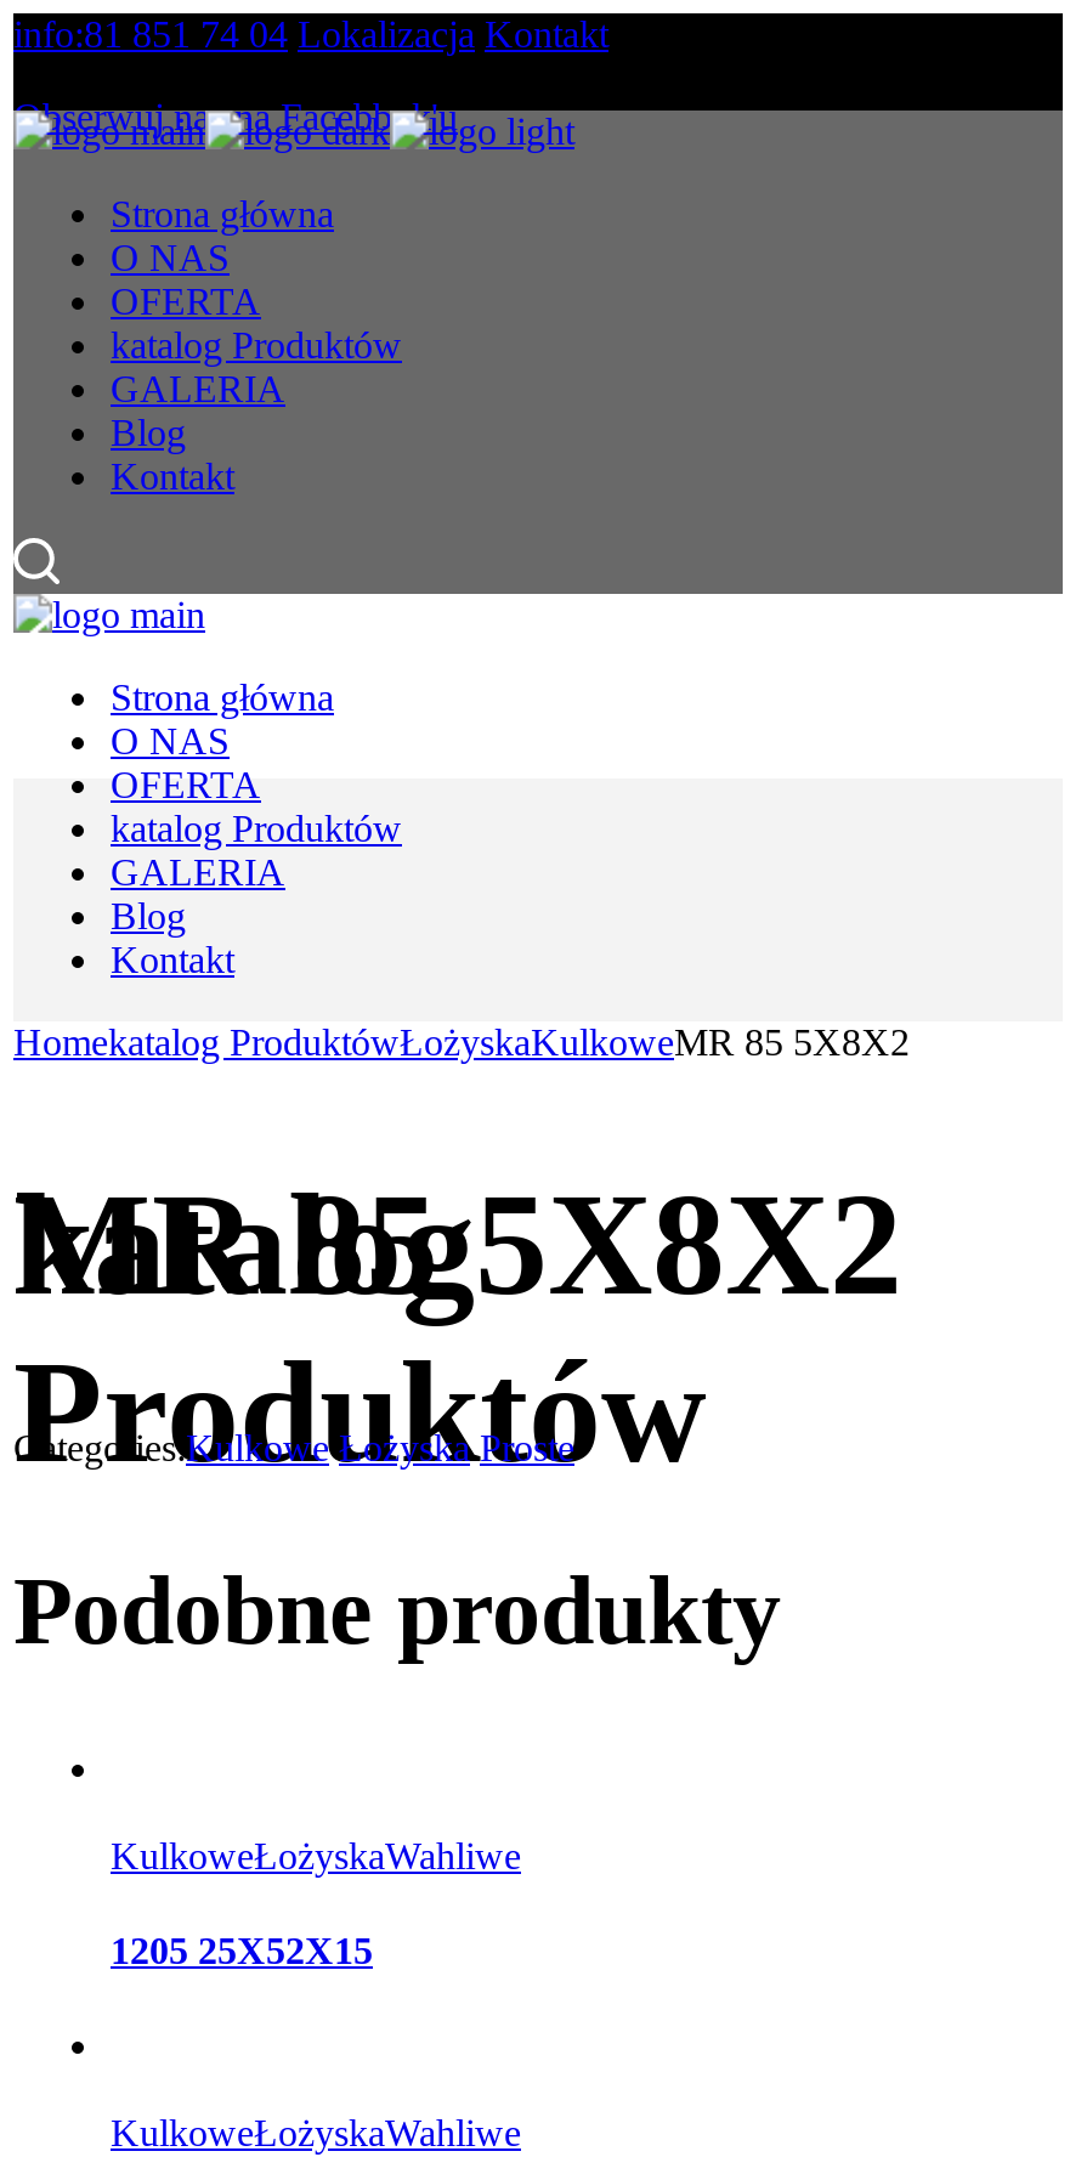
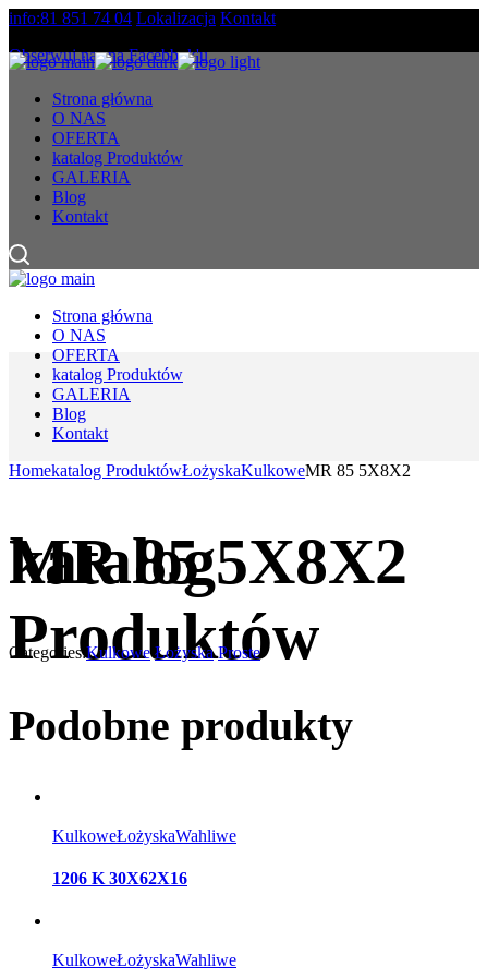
- 1205 25X52X15
+ 1206 K 30X62X16
